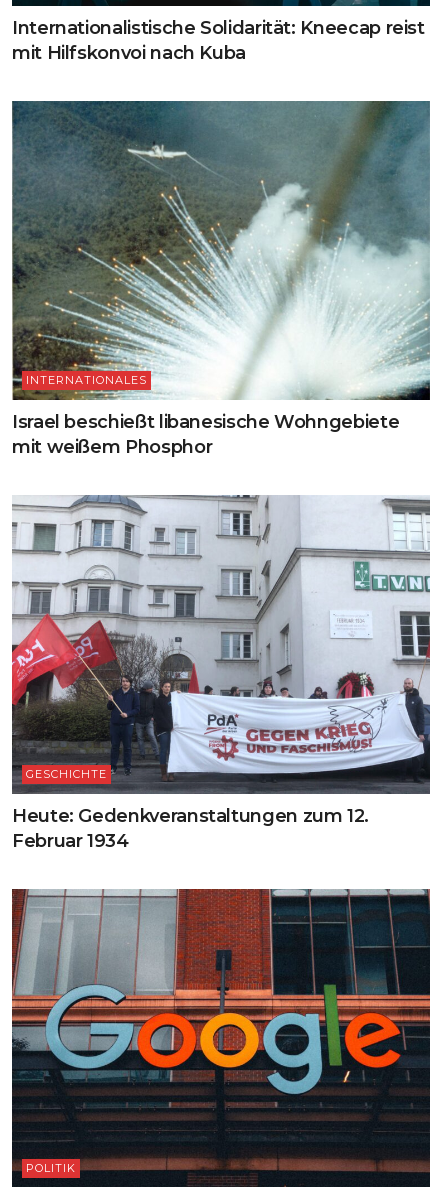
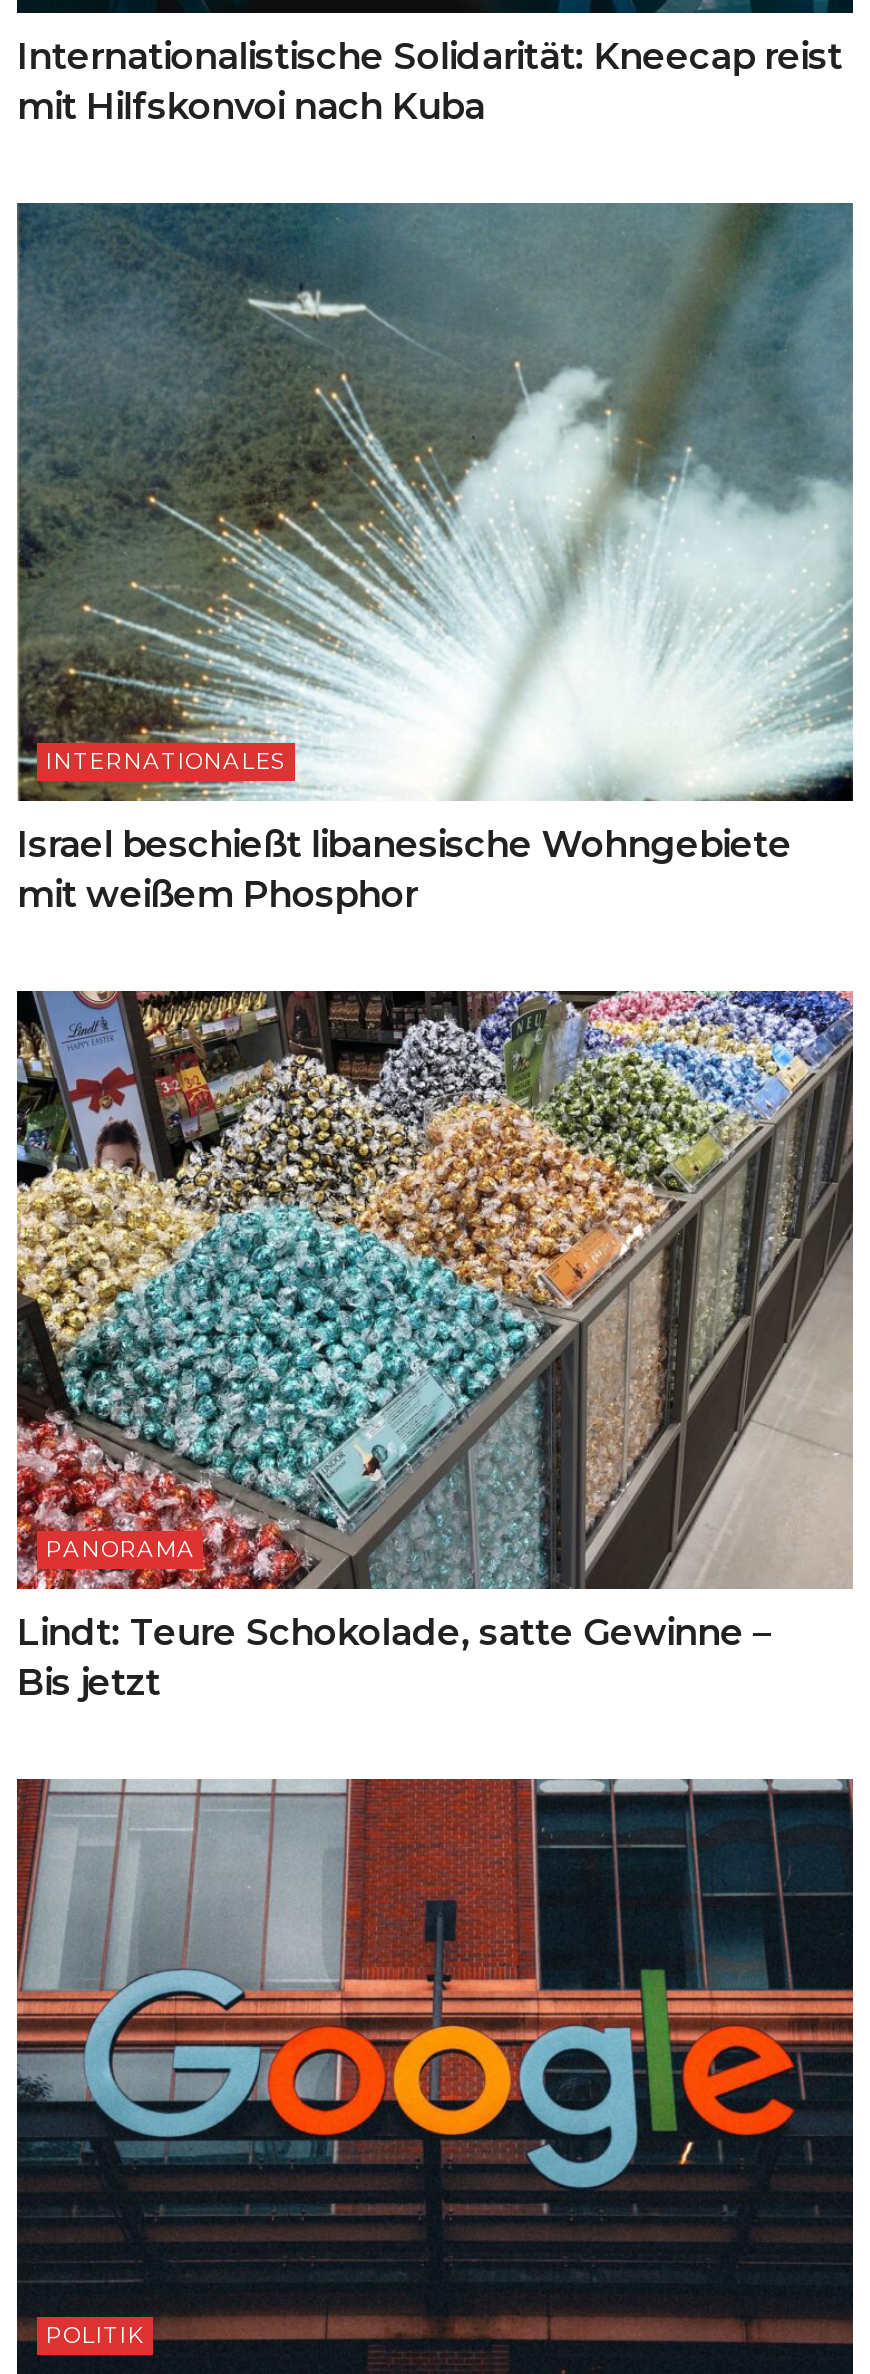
- [image]
- GESCHICHTE
+ [image]
+ PANORAMA

- Heute: Gedenkveranstaltungen zum 12.
- Februar 1934
+ Lindt: Teure Schokolade, satte Gewinne –
+ Bis jetzt
